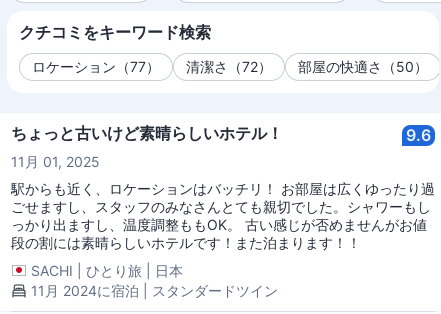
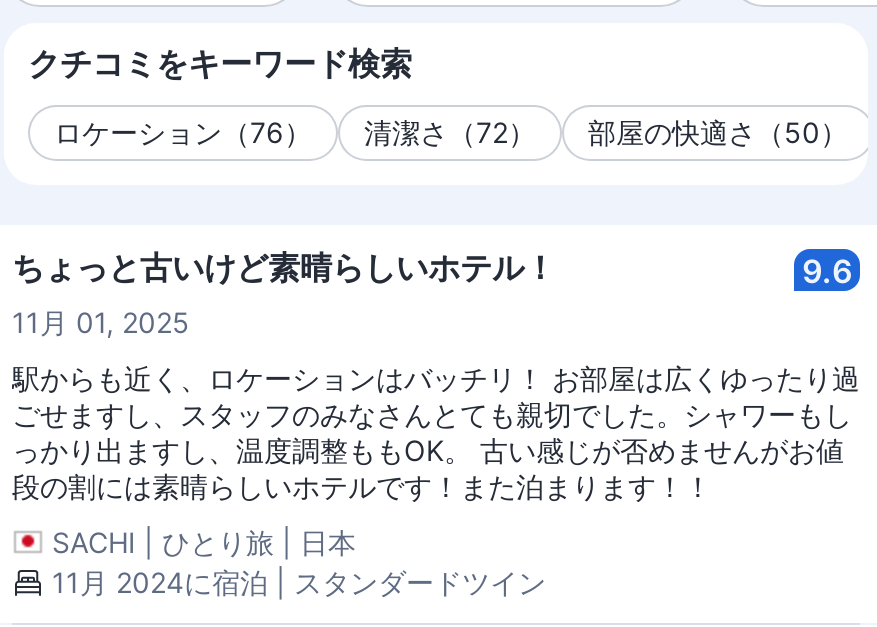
- ロケーション（77）
+ ロケーション（76）
